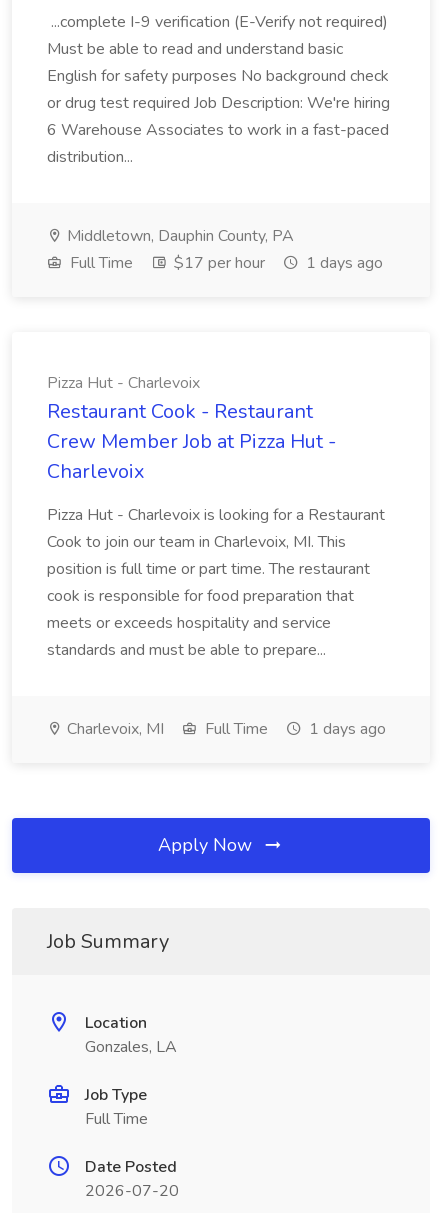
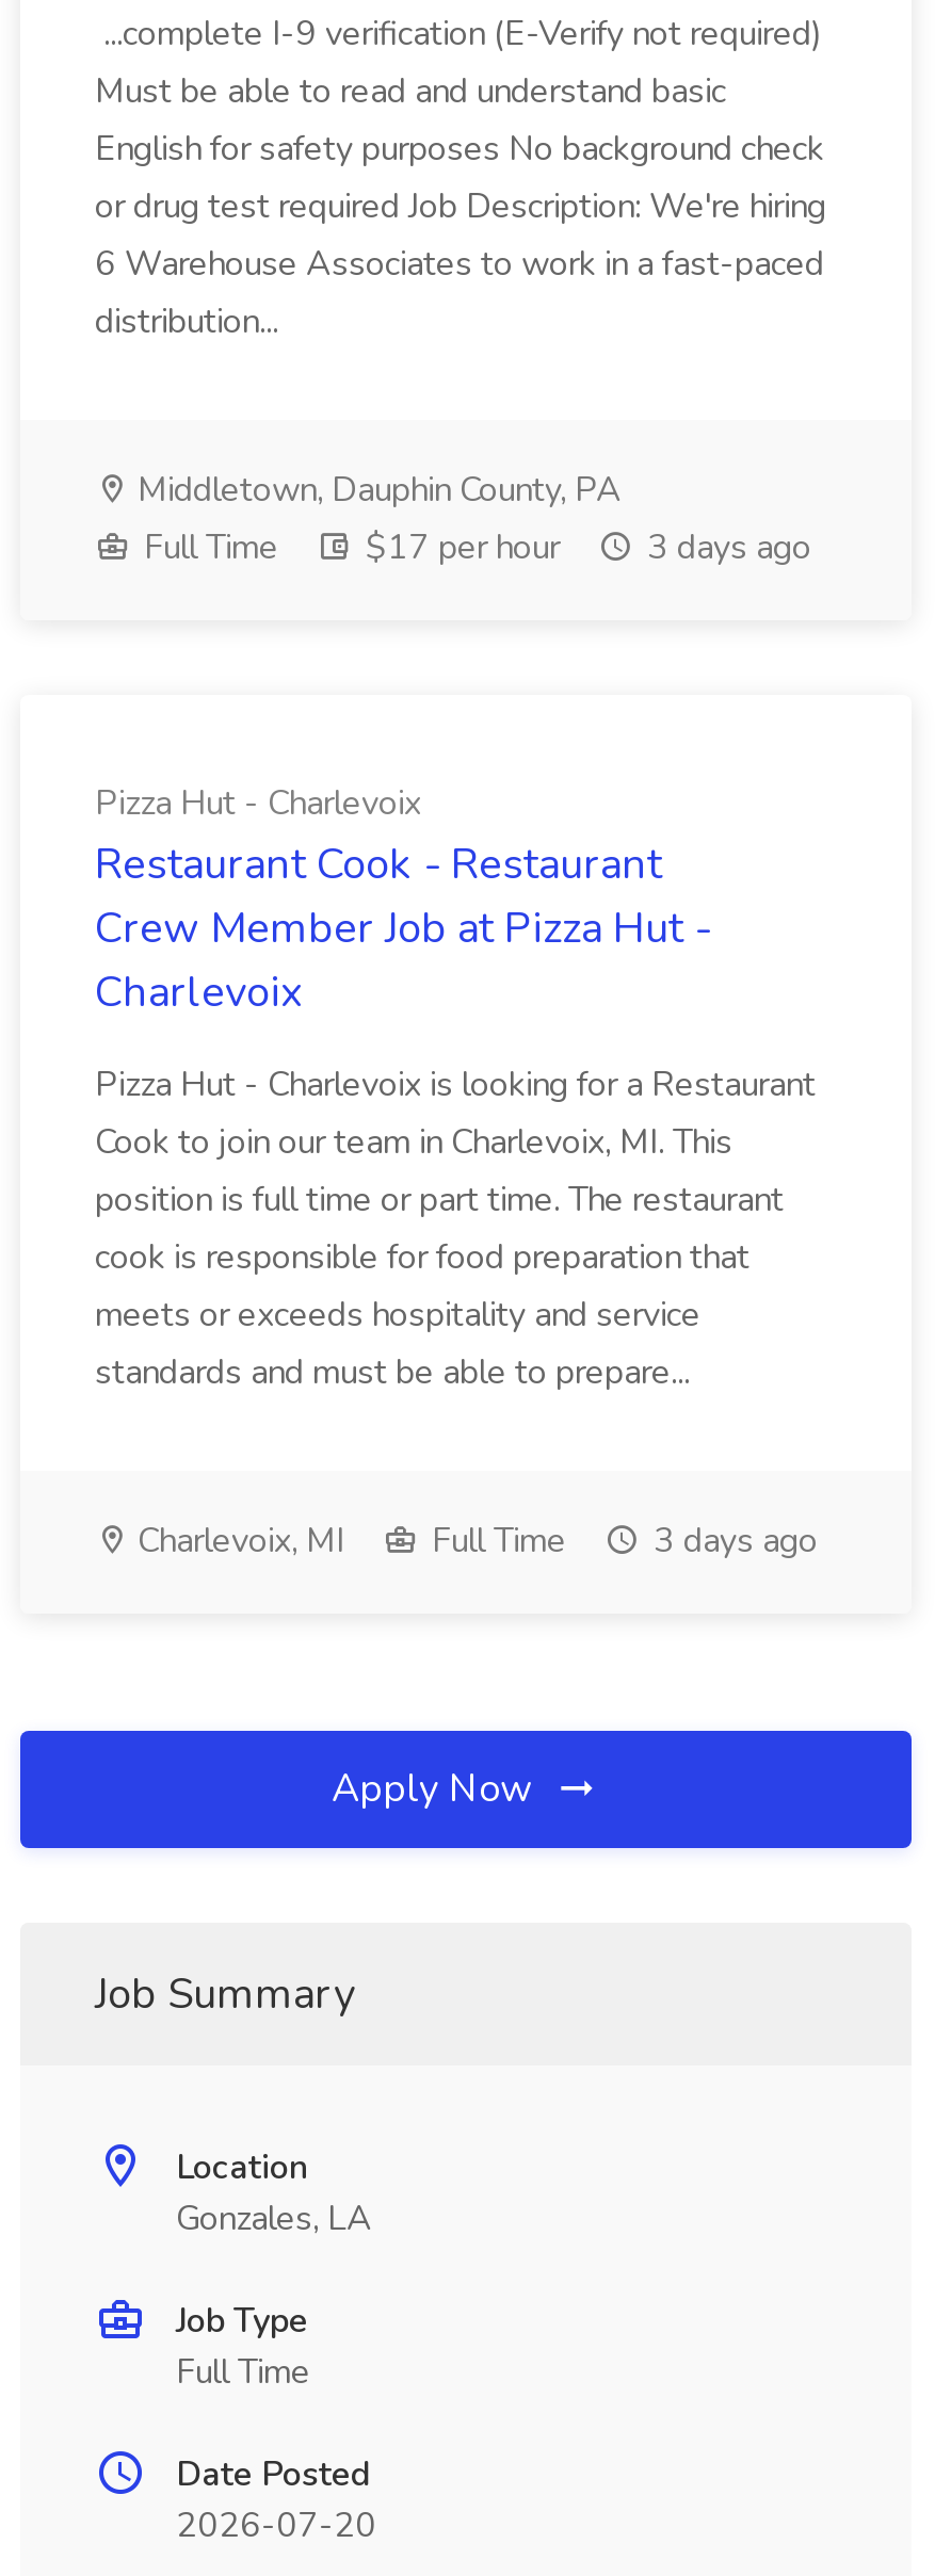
- Full Time $17 per hour 1 days ago
+ Full Time $17 per hour 3 days ago

- Charlevoix, MI Full Time 1 days ago
+ Charlevoix, MI Full Time 3 days ago
